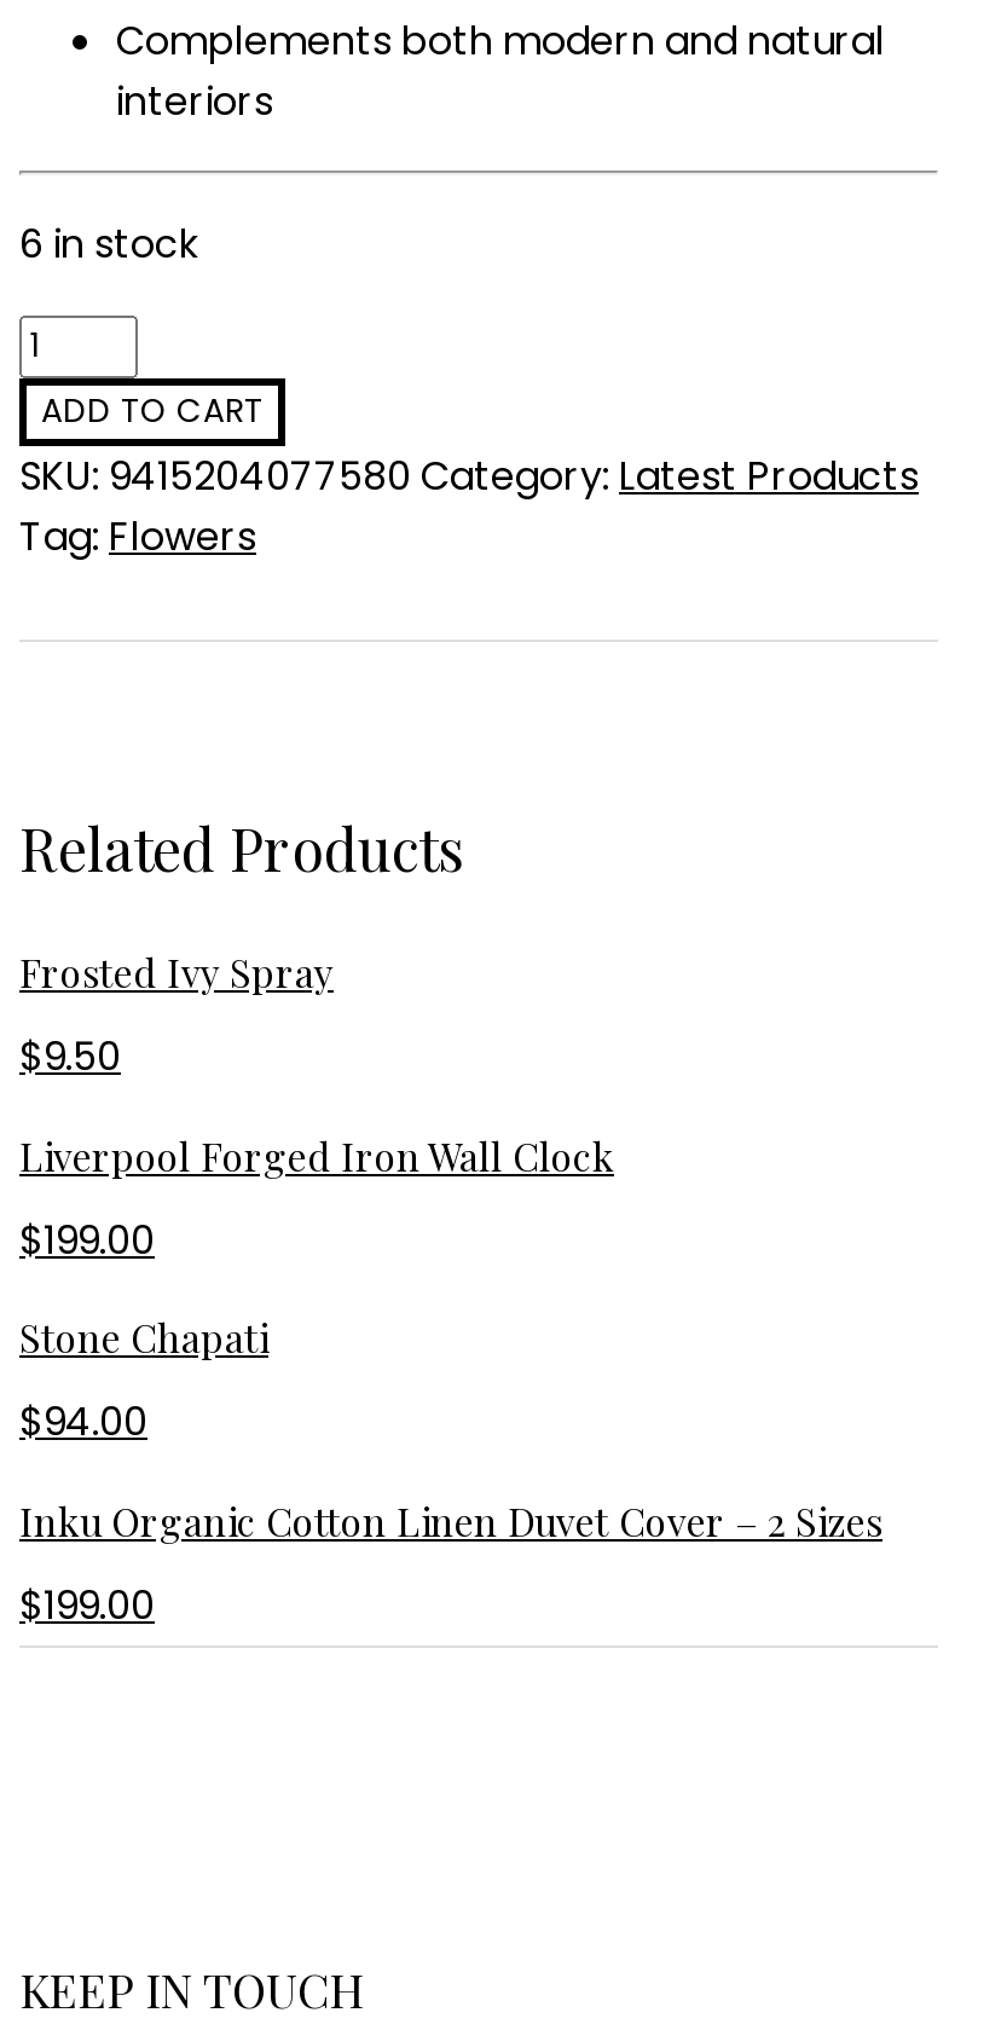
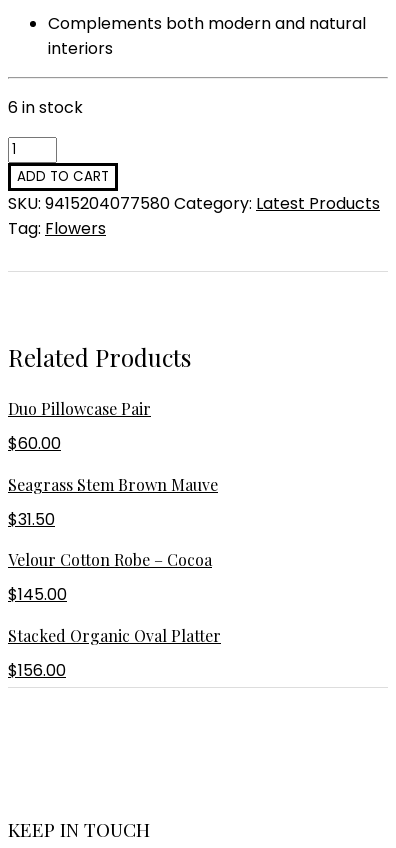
- Frosted Ivy Spray
+ Duo Pillowcase Pair

- $9.50
+ $60.00

- Liverpool Forged Iron Wall Clock
+ Seagrass Stem Brown Mauve

- $199.00
+ $31.50

- Stone Chapati
+ Velour Cotton Robe – Cocoa

- $94.00
+ $145.00

- Inku Organic Cotton Linen Duvet Cover – 2 Sizes
+ Stacked Organic Oval Platter

- $199.00
+ $156.00
